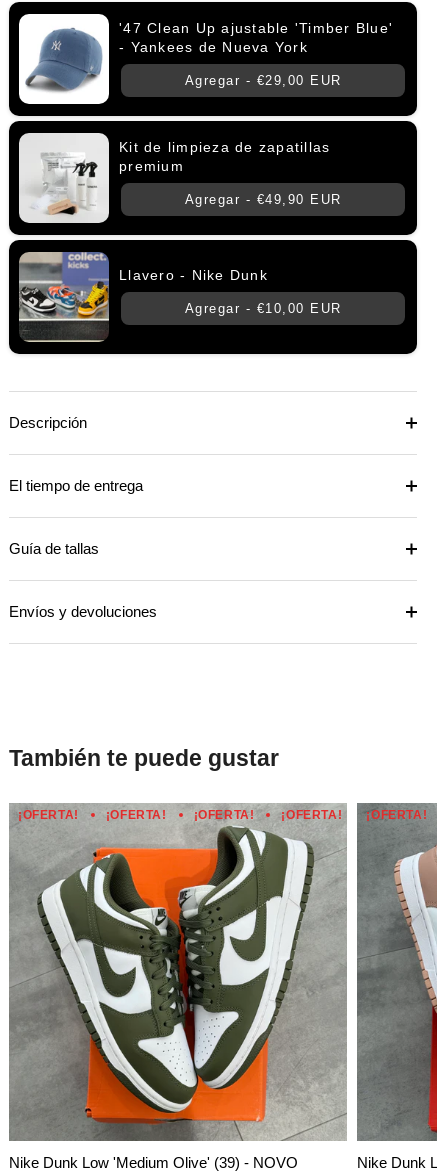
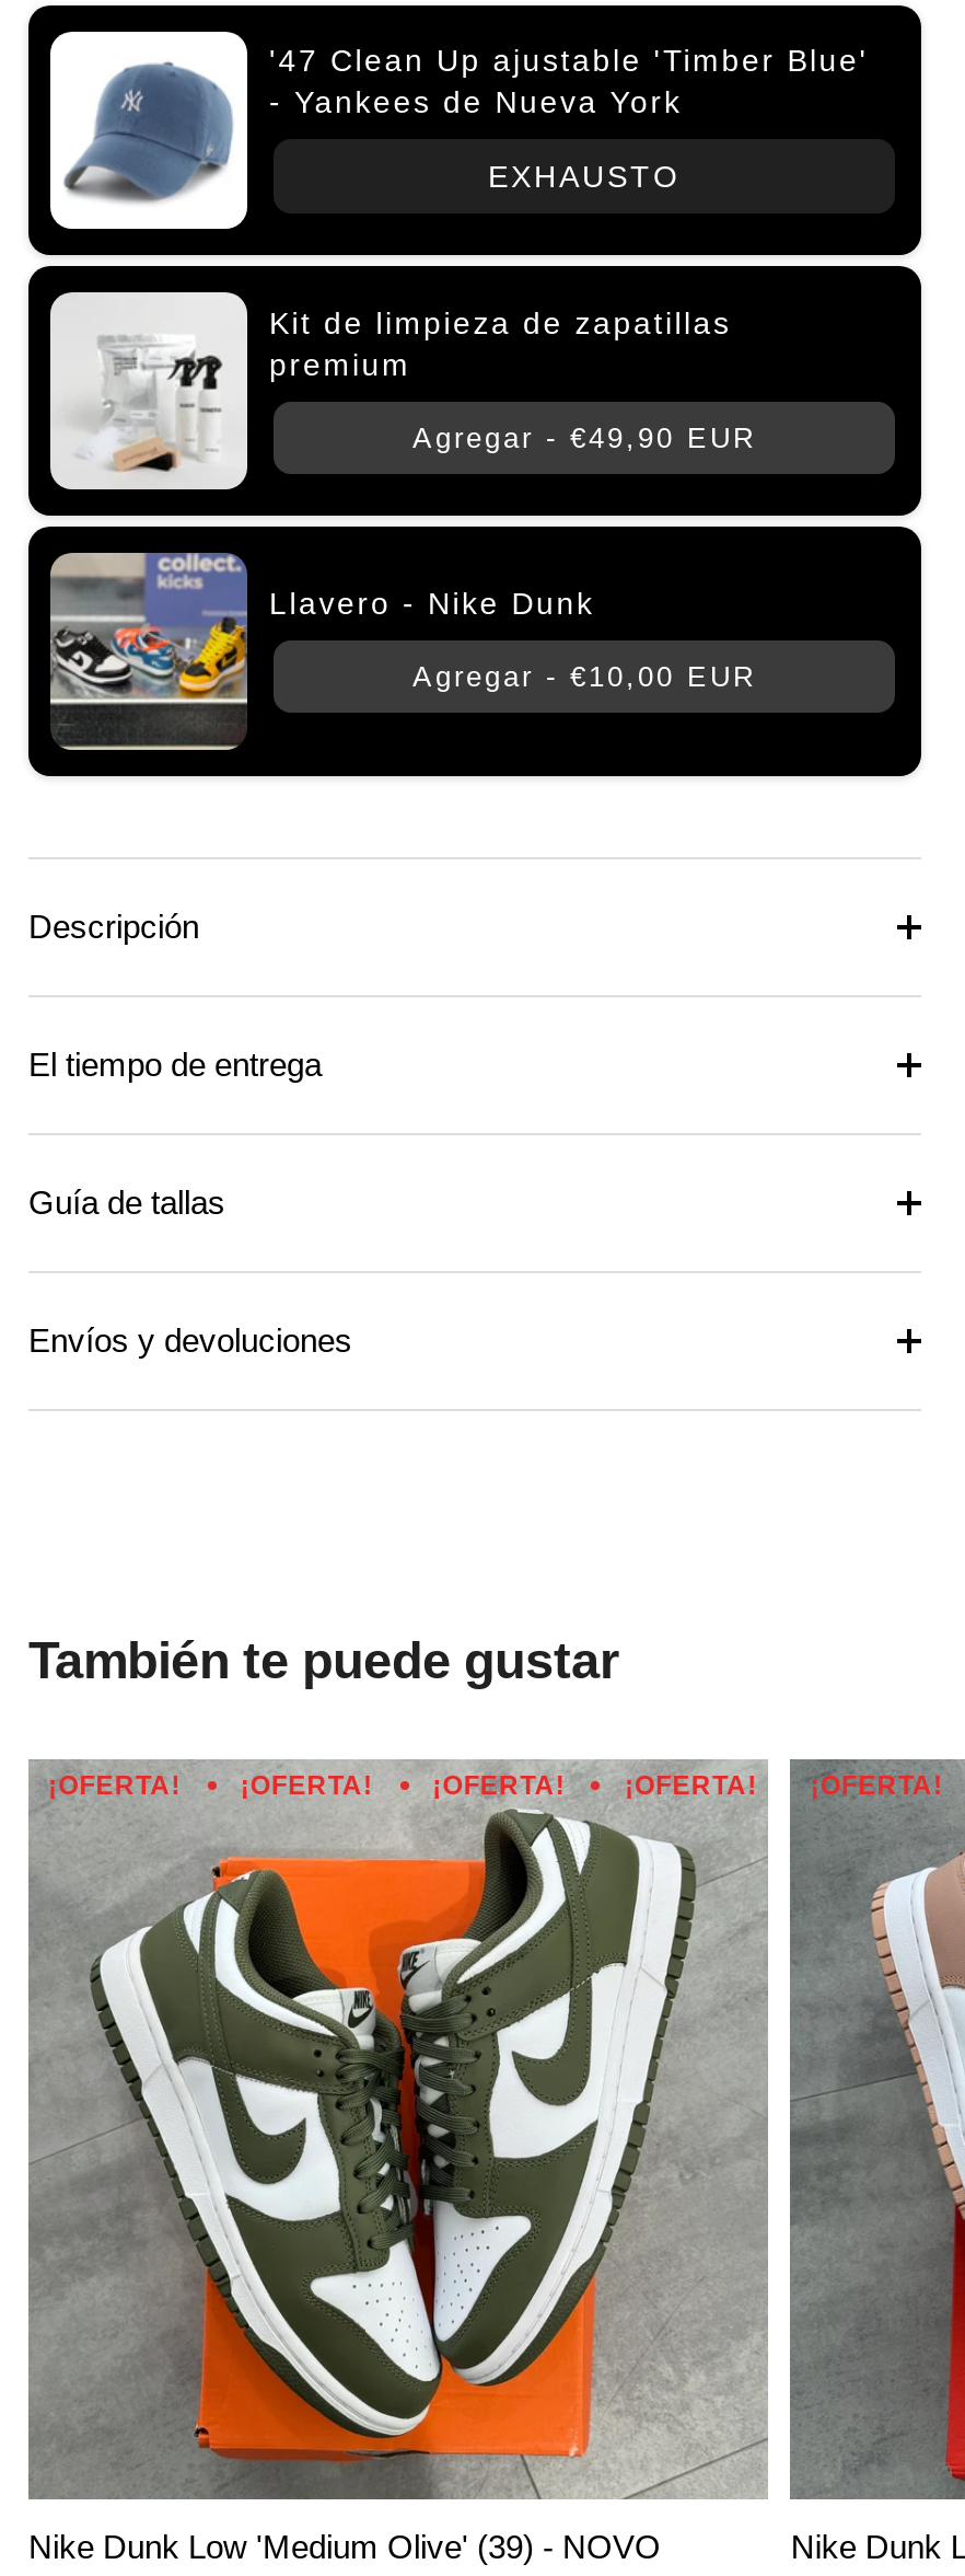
- Agregar - €29,00 EUR
+ EXHAUSTO
